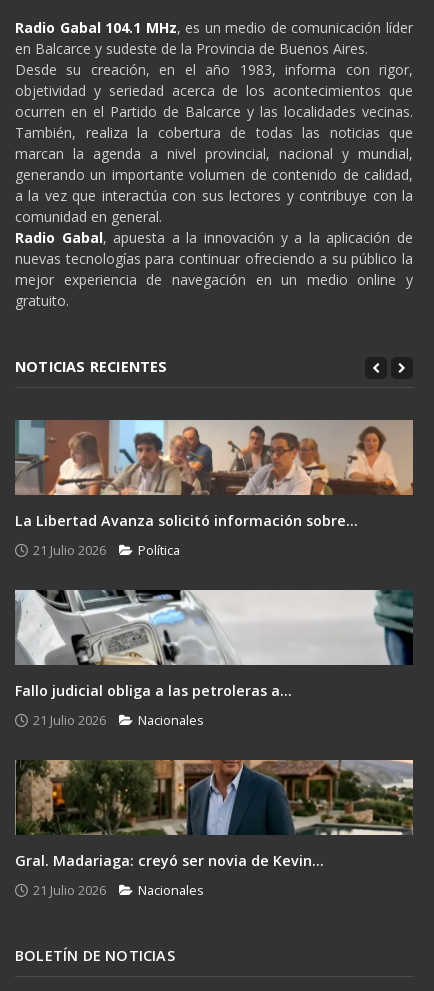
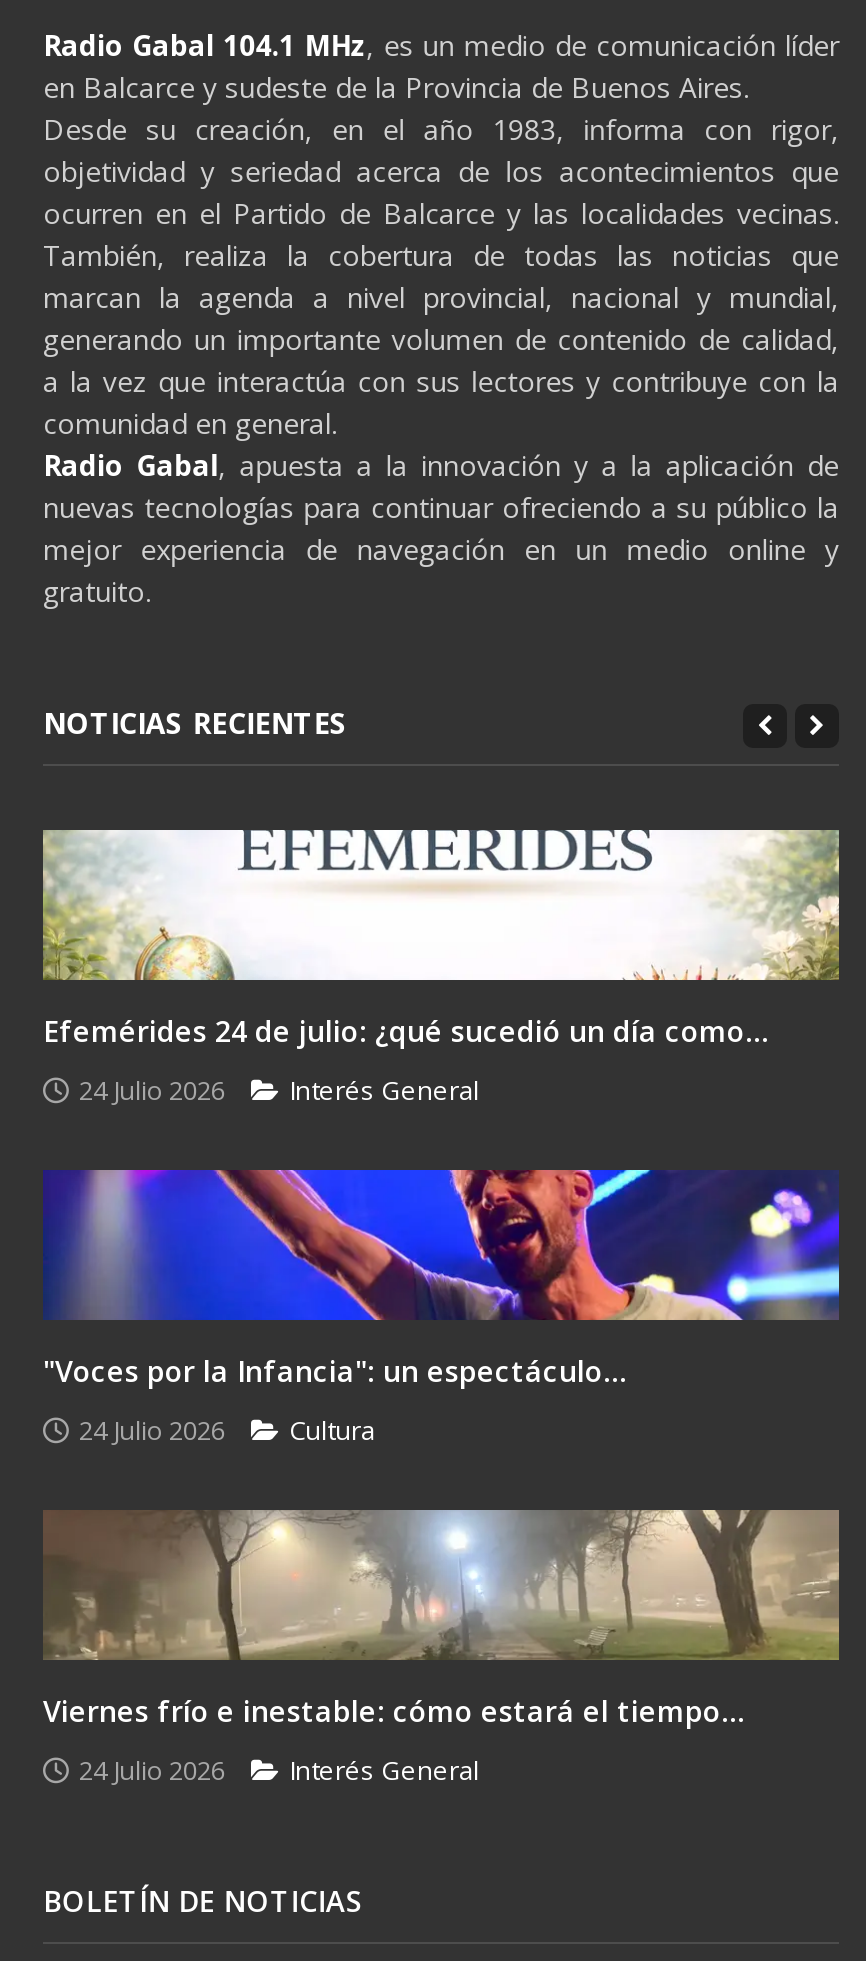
- [image]
- La Libertad Avanza solicitó información sobre...
+ [image]
+ Efemérides 24 de julio: ¿qué sucedió un día como...

- 21 Julio 2026
- Política
+ 24 Julio 2026
+ Interés General

- [image]
- Fallo judicial obliga a las petroleras a...
+ [image]
+ "Voces por la Infancia": un espectáculo...

- 21 Julio 2026
- Nacionales
+ 24 Julio 2026
+ Cultura

- [image]
- Gral. Madariaga: creyó ser novia de Kevin...
+ [image]
+ Viernes frío e inestable: cómo estará el tiempo...

- 21 Julio 2026
- Nacionales
+ 24 Julio 2026
+ Interés General
